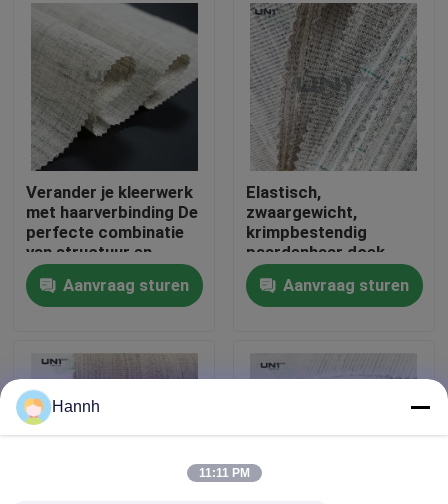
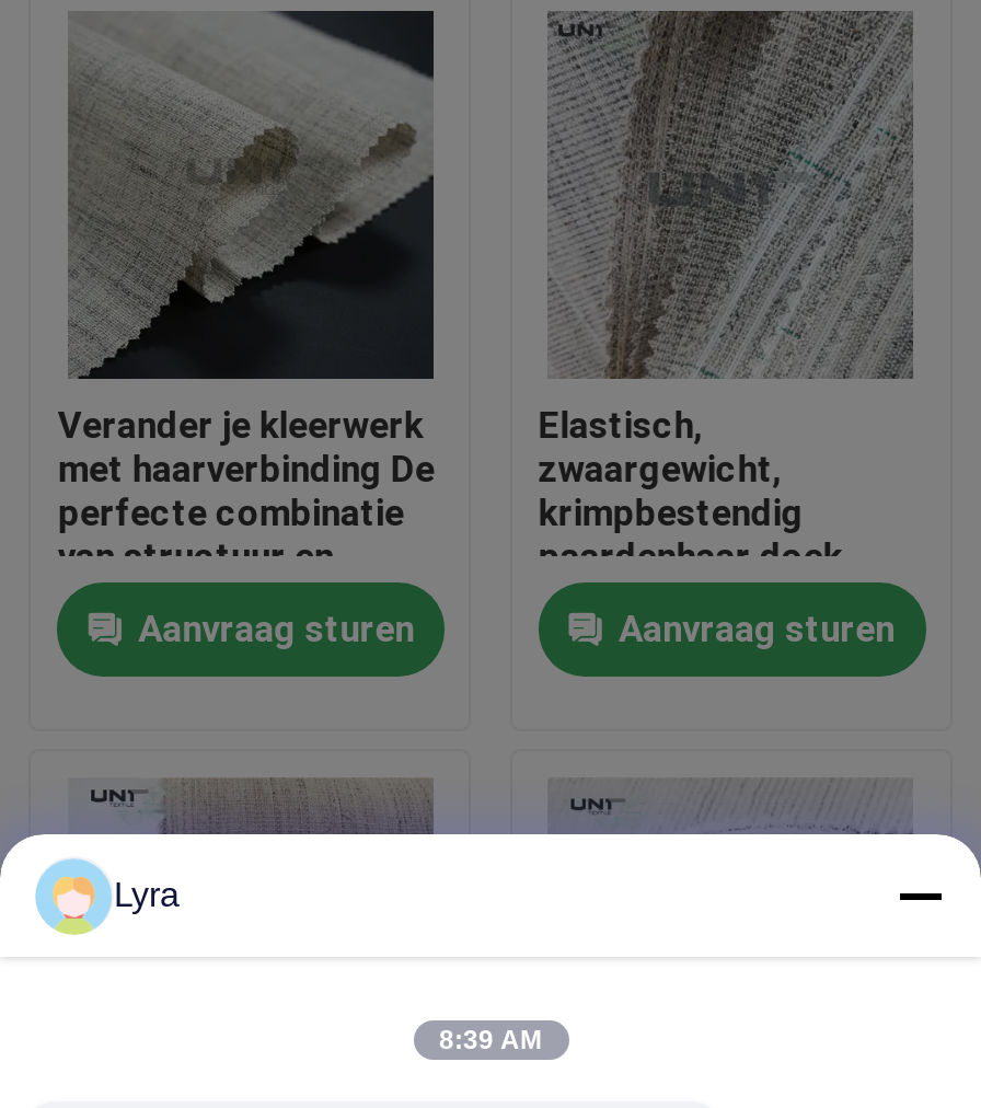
- Hannh
+ Lyra

- 11:11 PM
+ 8:39 AM
